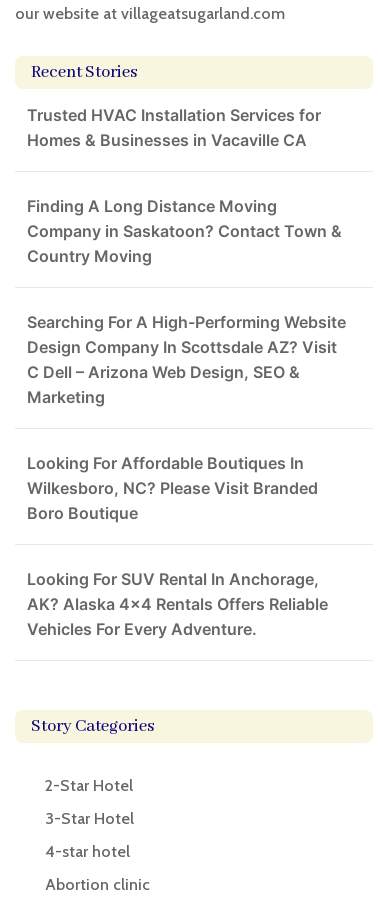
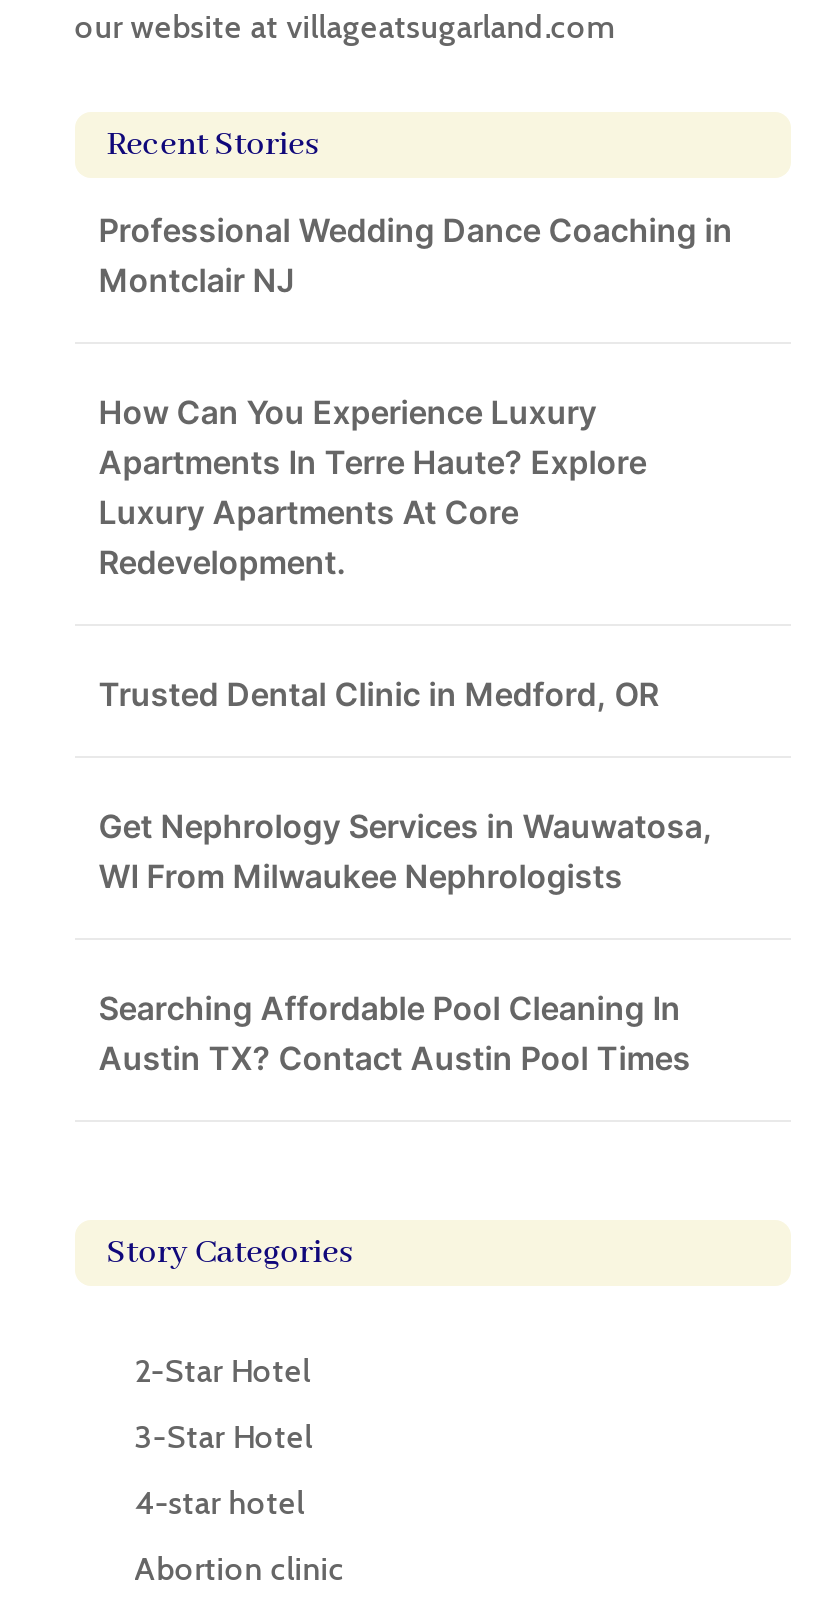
- Trusted HVAC Installation Services for
- Homes & Businesses in Vacaville CA
+ Professional Wedding Dance Coaching in
+ Montclair NJ

- Finding A Long Distance Moving
- Company in Saskatoon? Contact Town &
- Country Moving
+ How Can You Experience Luxury
+ Apartments In Terre Haute? Explore
+ Luxury Apartments At Core
+ Redevelopment.

- Searching For A High-Performing Website
- Design Company In Scottsdale AZ? Visit
- C Dell – Arizona Web Design, SEO &
- Marketing
+ Trusted Dental Clinic in Medford, OR

- Looking For Affordable Boutiques In
- Wilkesboro, NC? Please Visit Branded
- Boro Boutique
+ Get Nephrology Services in Wauwatosa,
+ WI From Milwaukee Nephrologists

- Looking For SUV Rental In Anchorage,
- AK? Alaska 4×4 Rentals Offers Reliable
- Vehicles For Every Adventure.
+ Searching Affordable Pool Cleaning In
+ Austin TX? Contact Austin Pool Times
